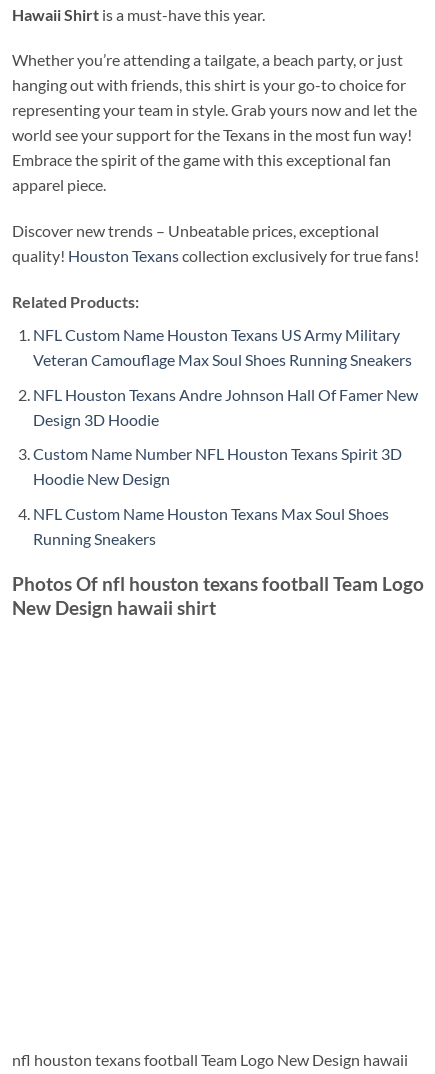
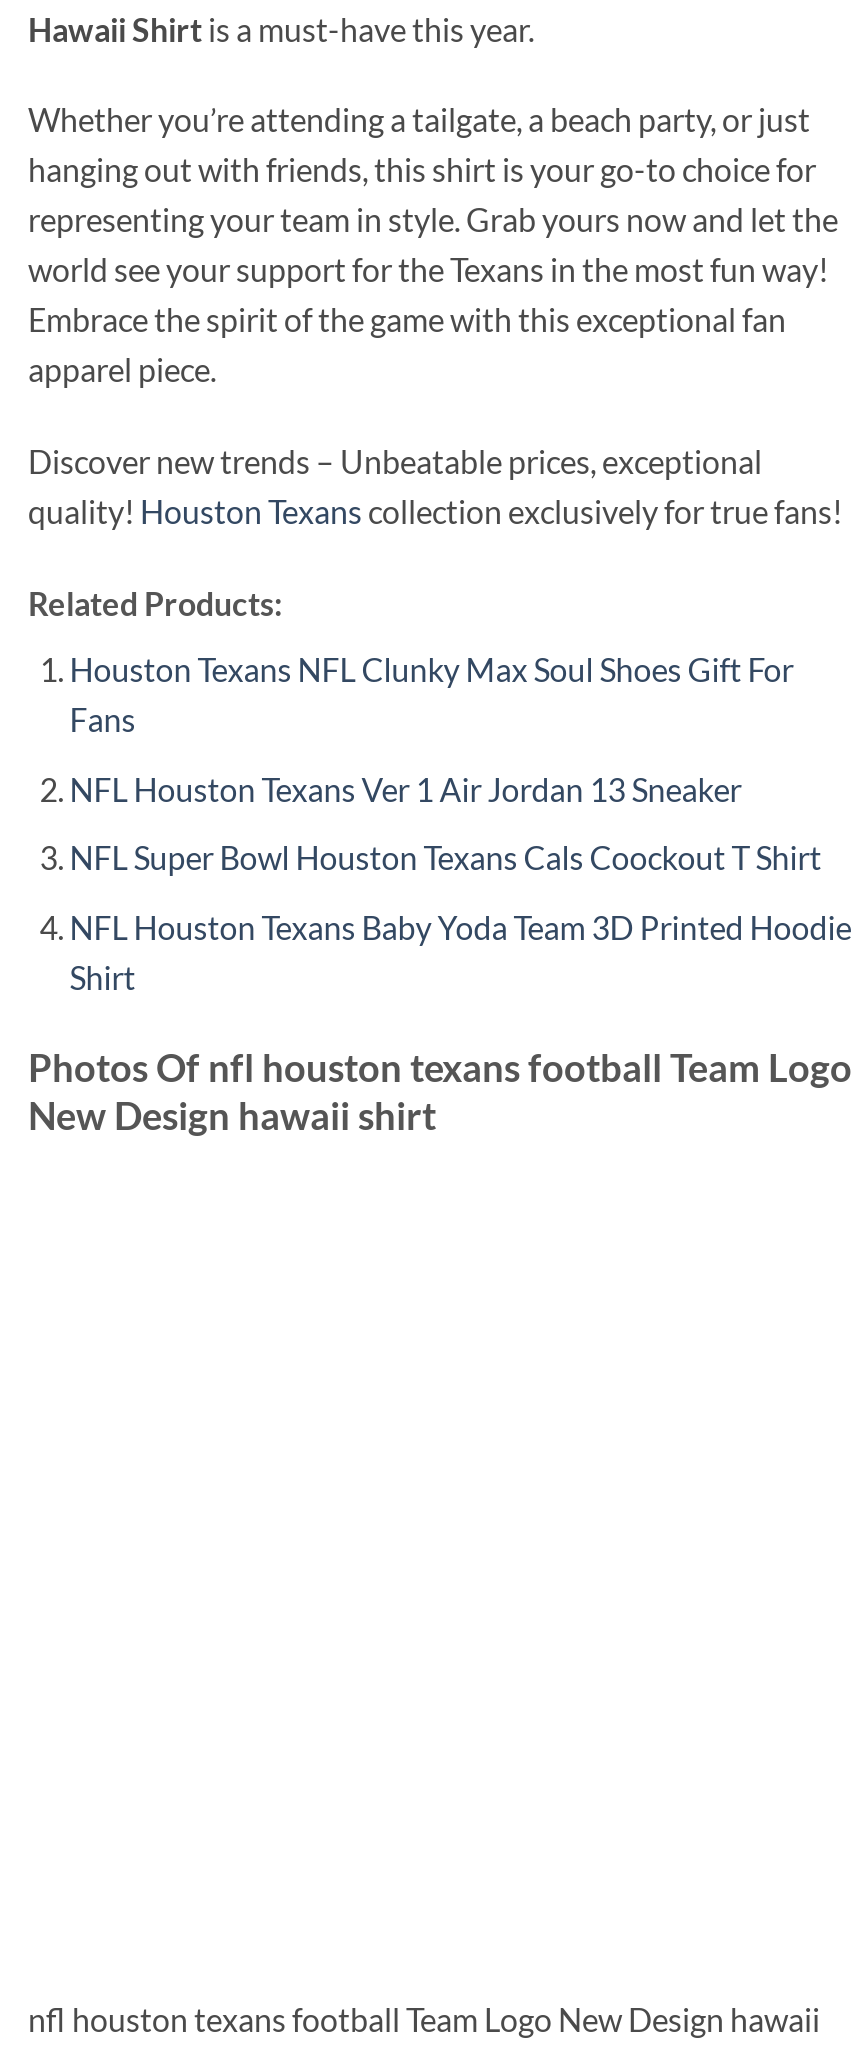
- NFL Custom Name Houston Texans US Army Military
- Veteran Camouflage Max Soul Shoes Running Sneakers
+ Houston Texans NFL Clunky Max Soul Shoes Gift For
+ Fans

- NFL Houston Texans Andre Johnson Hall Of Famer New
- Design 3D Hoodie
+ NFL Houston Texans Ver 1 Air Jordan 13 Sneaker

- Custom Name Number NFL Houston Texans Spirit 3D
- Hoodie New Design
+ NFL Super Bowl Houston Texans Cals Coockout T Shirt

- NFL Custom Name Houston Texans Max Soul Shoes
- Running Sneakers
+ NFL Houston Texans Baby Yoda Team 3D Printed Hoodie
+ Shirt
